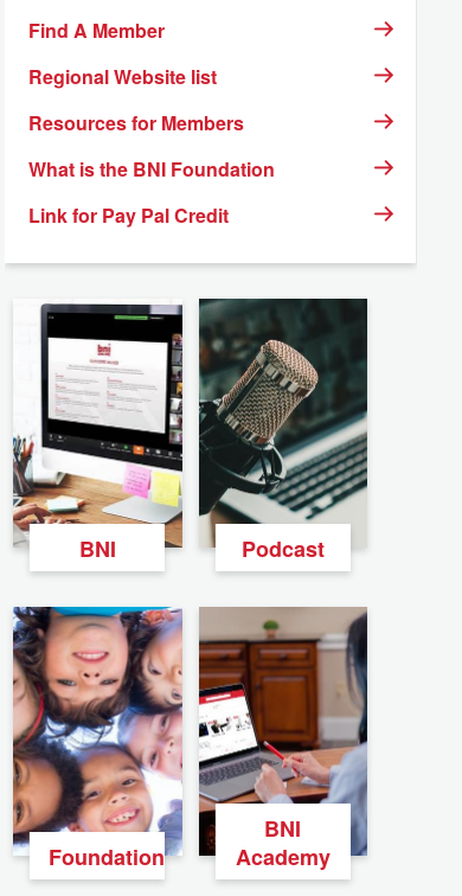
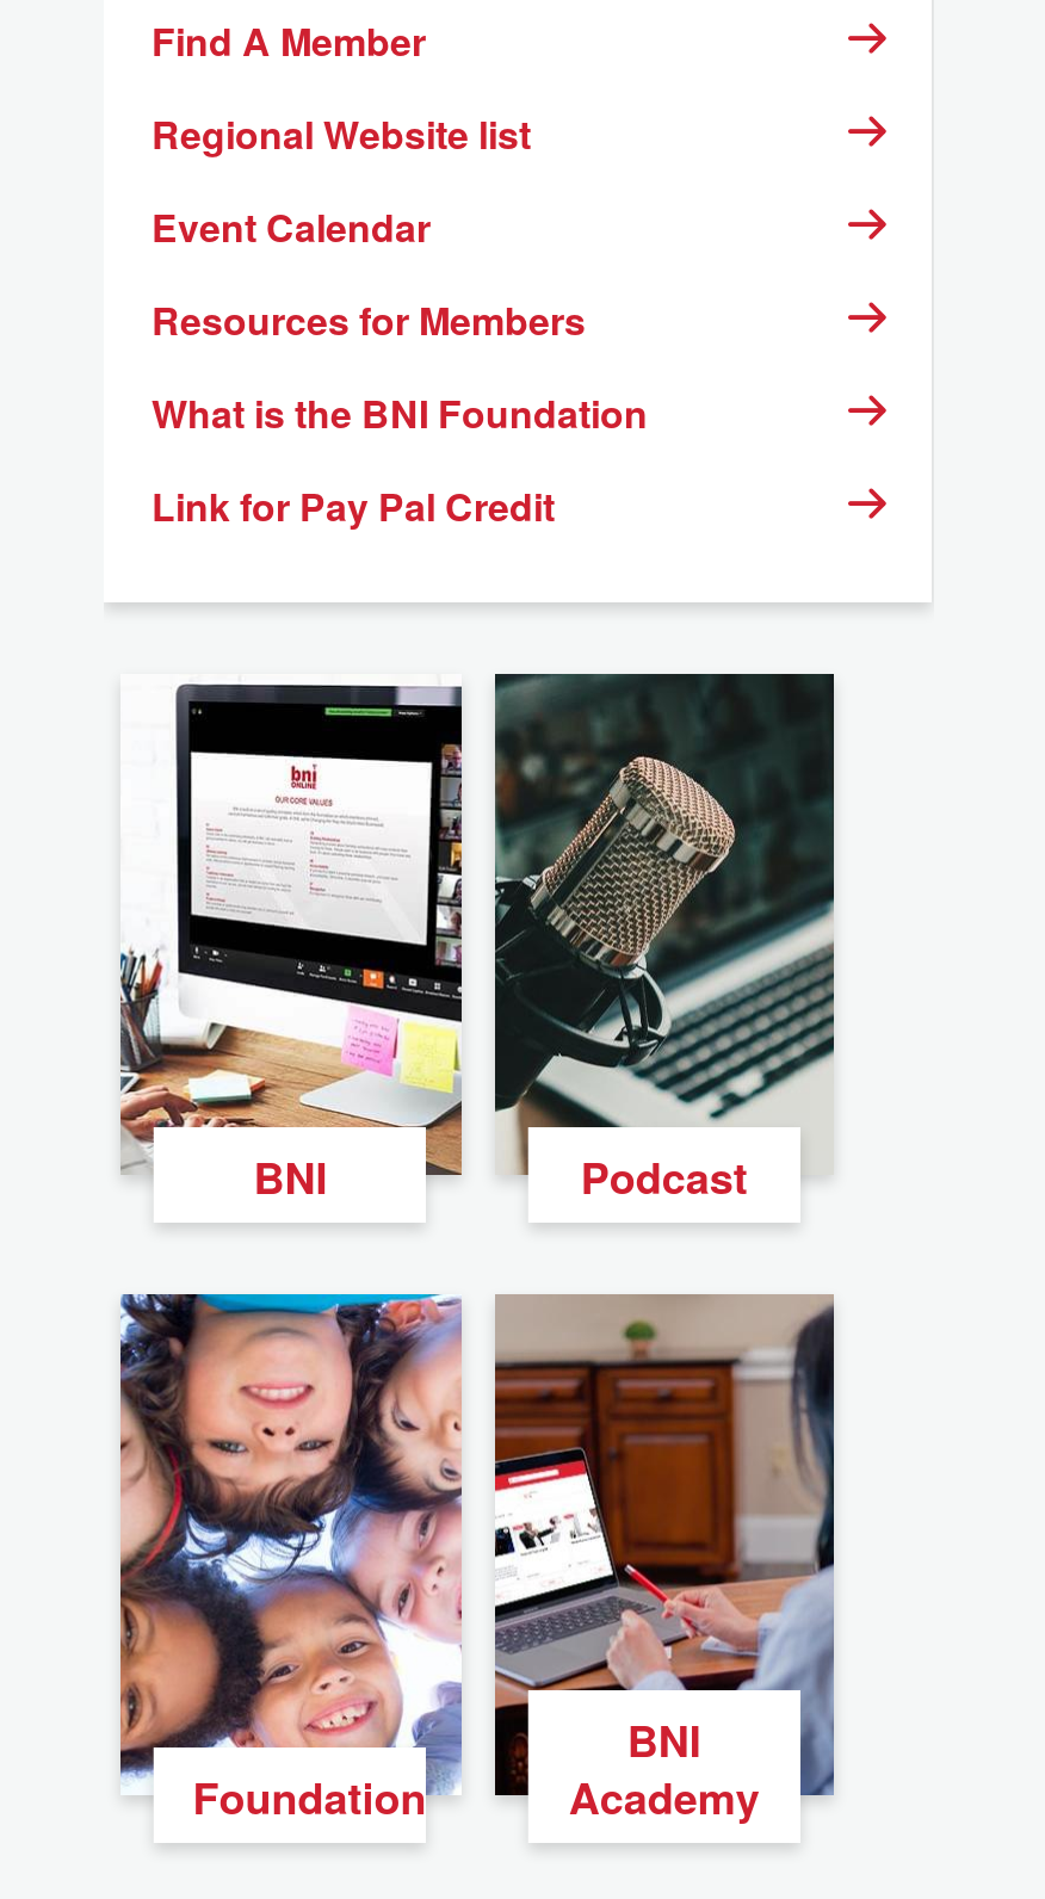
+ Event Calendar
